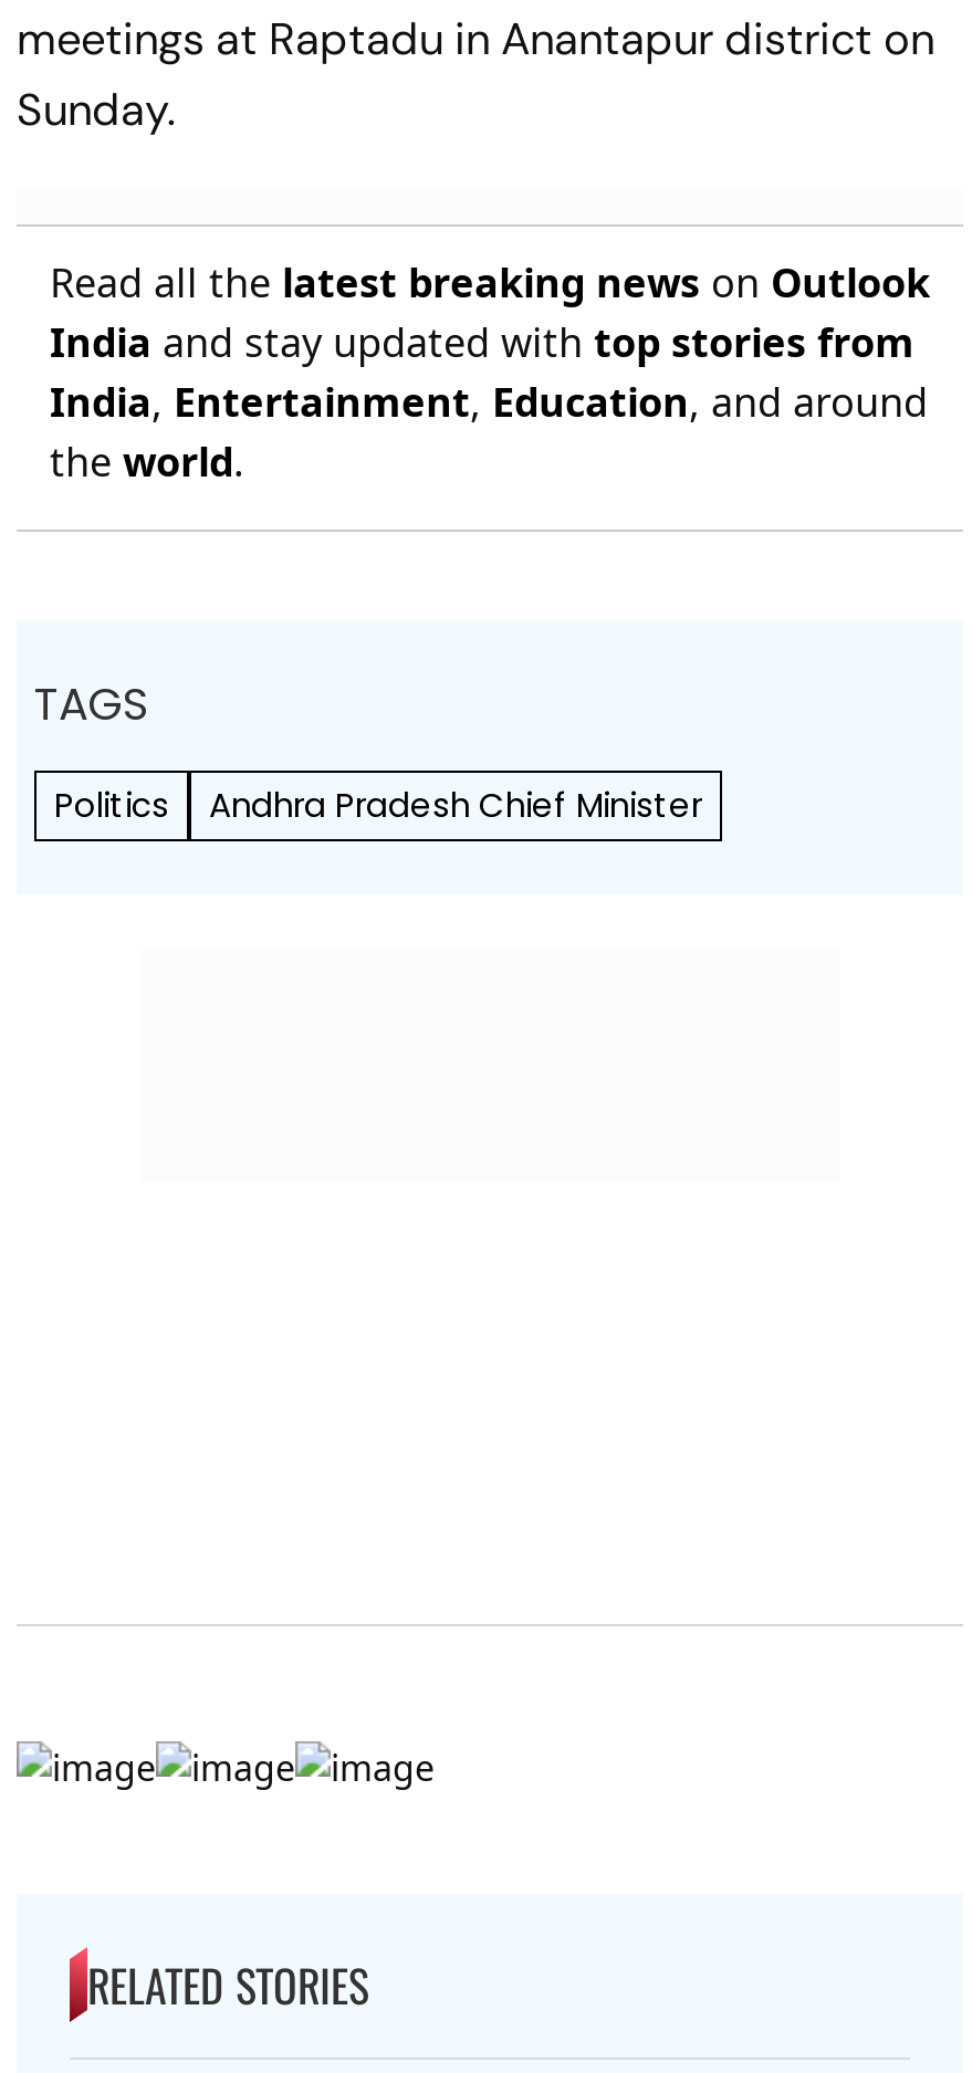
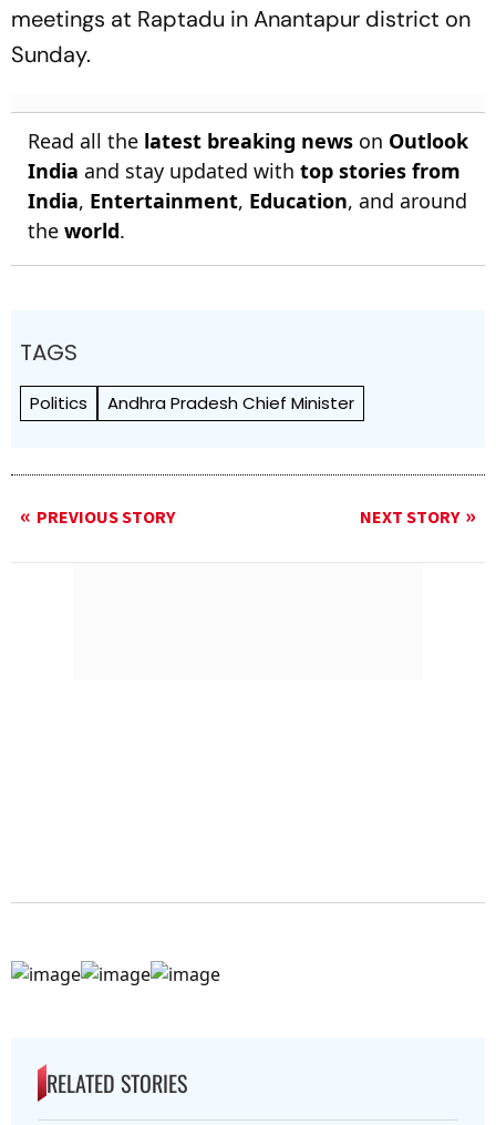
+ PREVIOUS STORY
+ NEXT STORY
